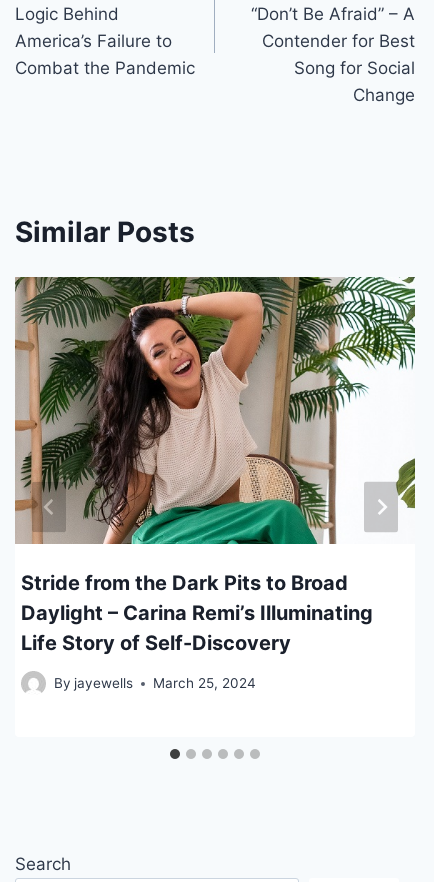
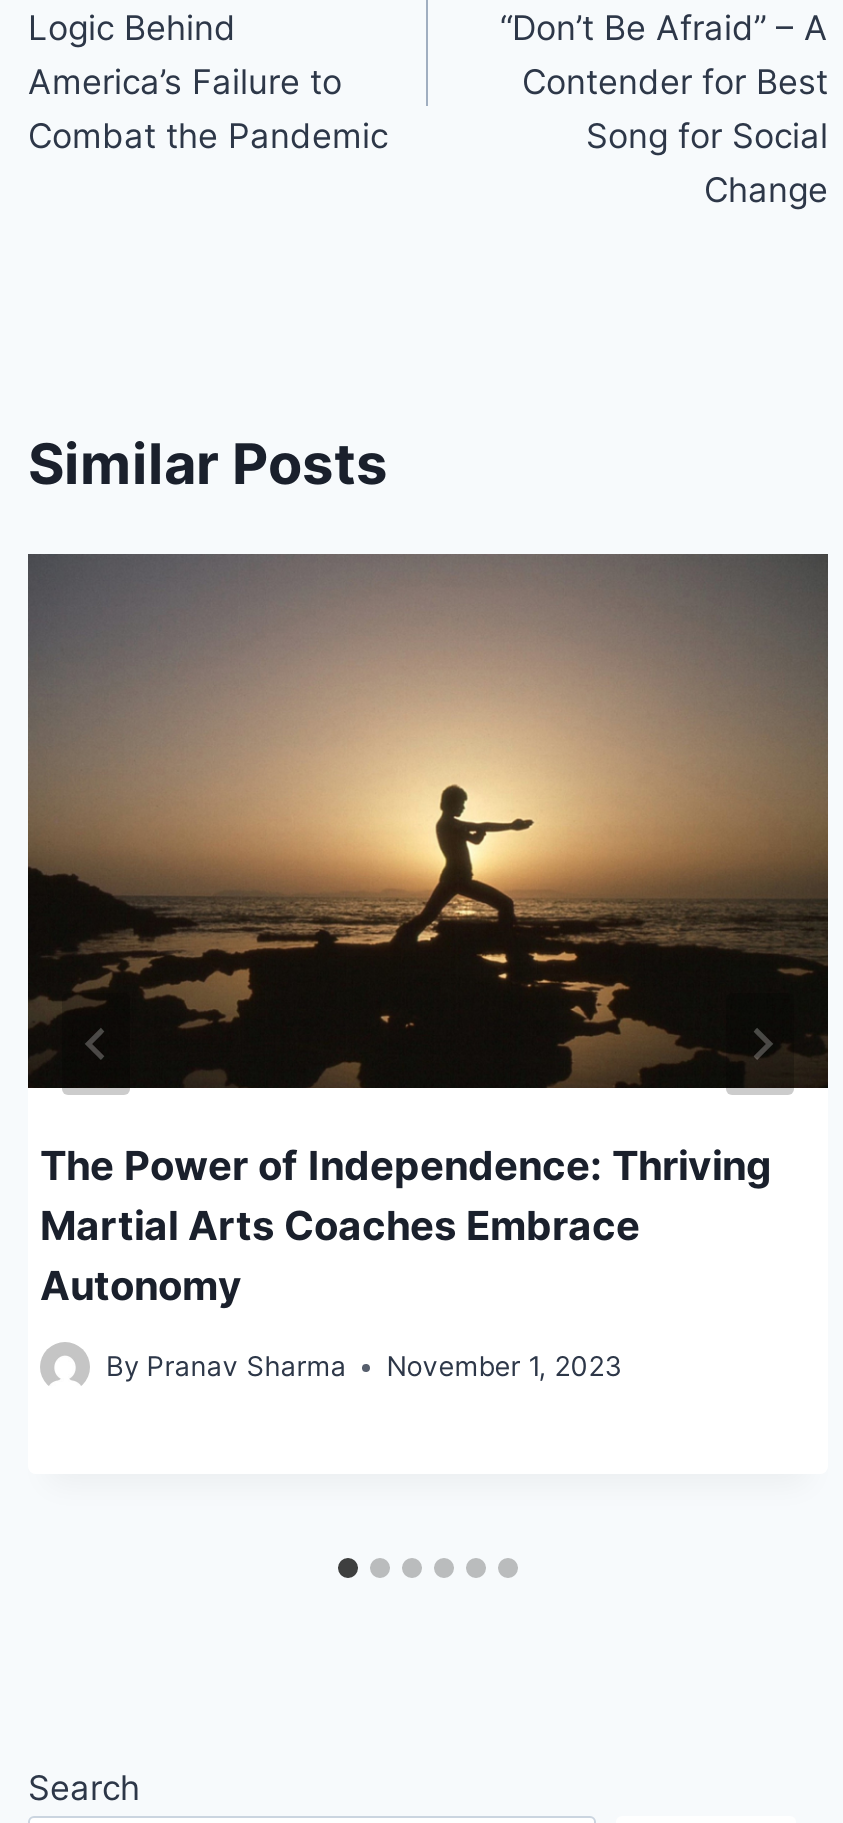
- [image]
- Stride from the Dark Pits to Broad
- Daylight – Carina Remi’s Illuminating
- Life Story of Self-Discovery
+ [image]
+ The Power of Independence: Thriving
+ Martial Arts Coaches Embrace
+ Autonomy

- By jayewells
- March 25, 2024
+ By Pranav Sharma
+ November 1, 2023
